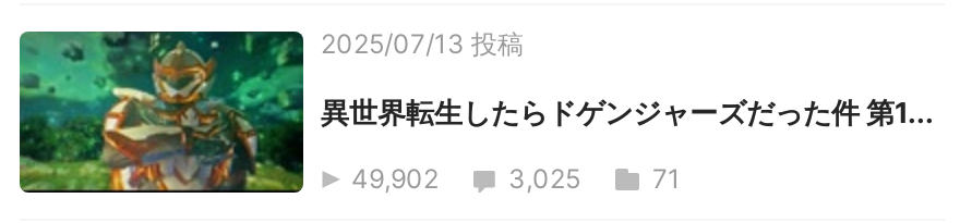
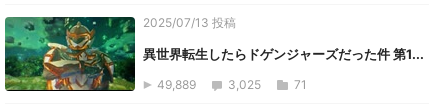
- 49,902
+ 49,889
